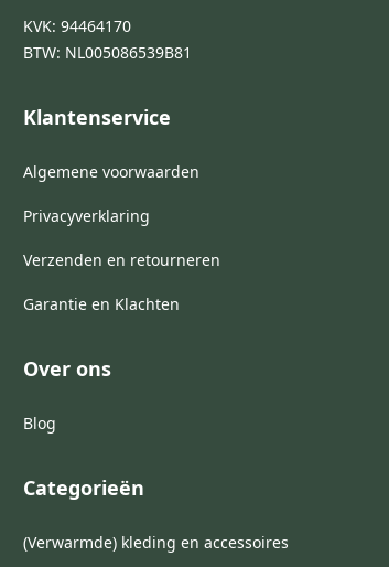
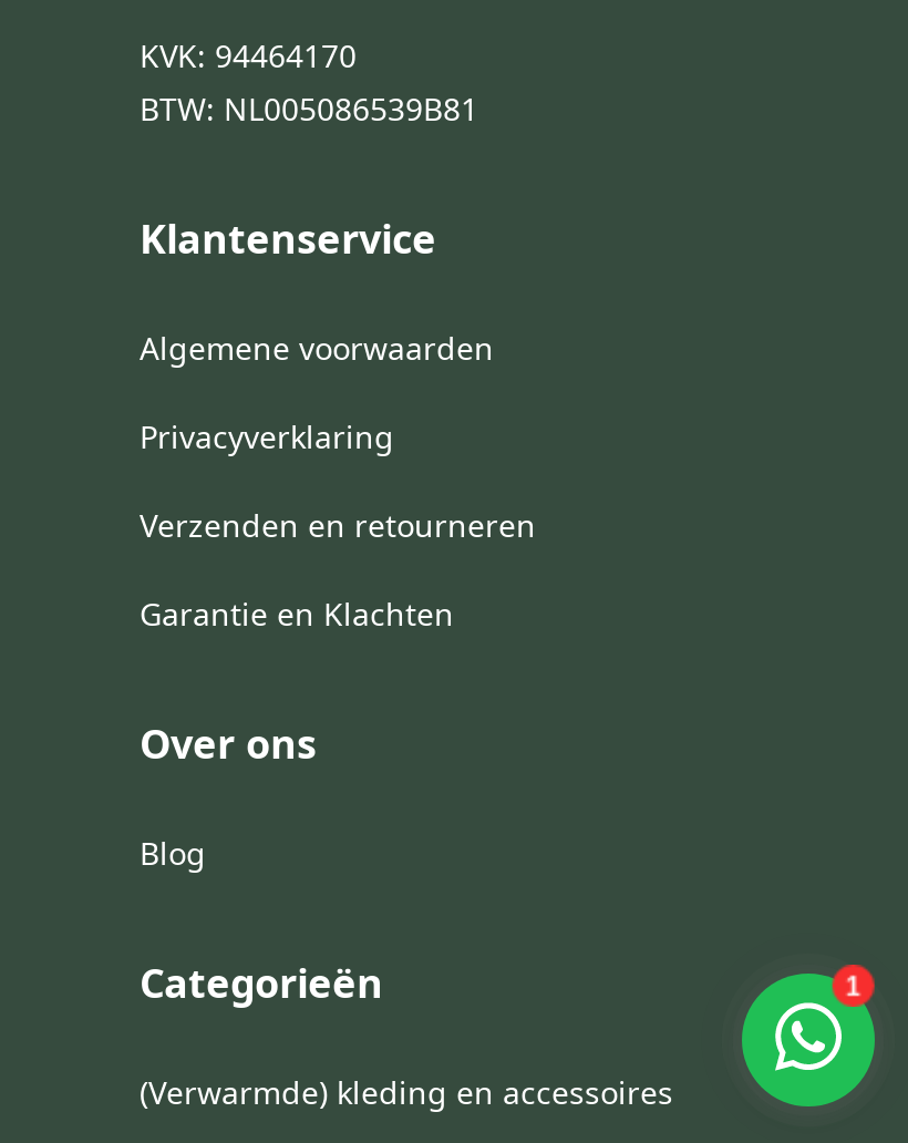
+ [image]
